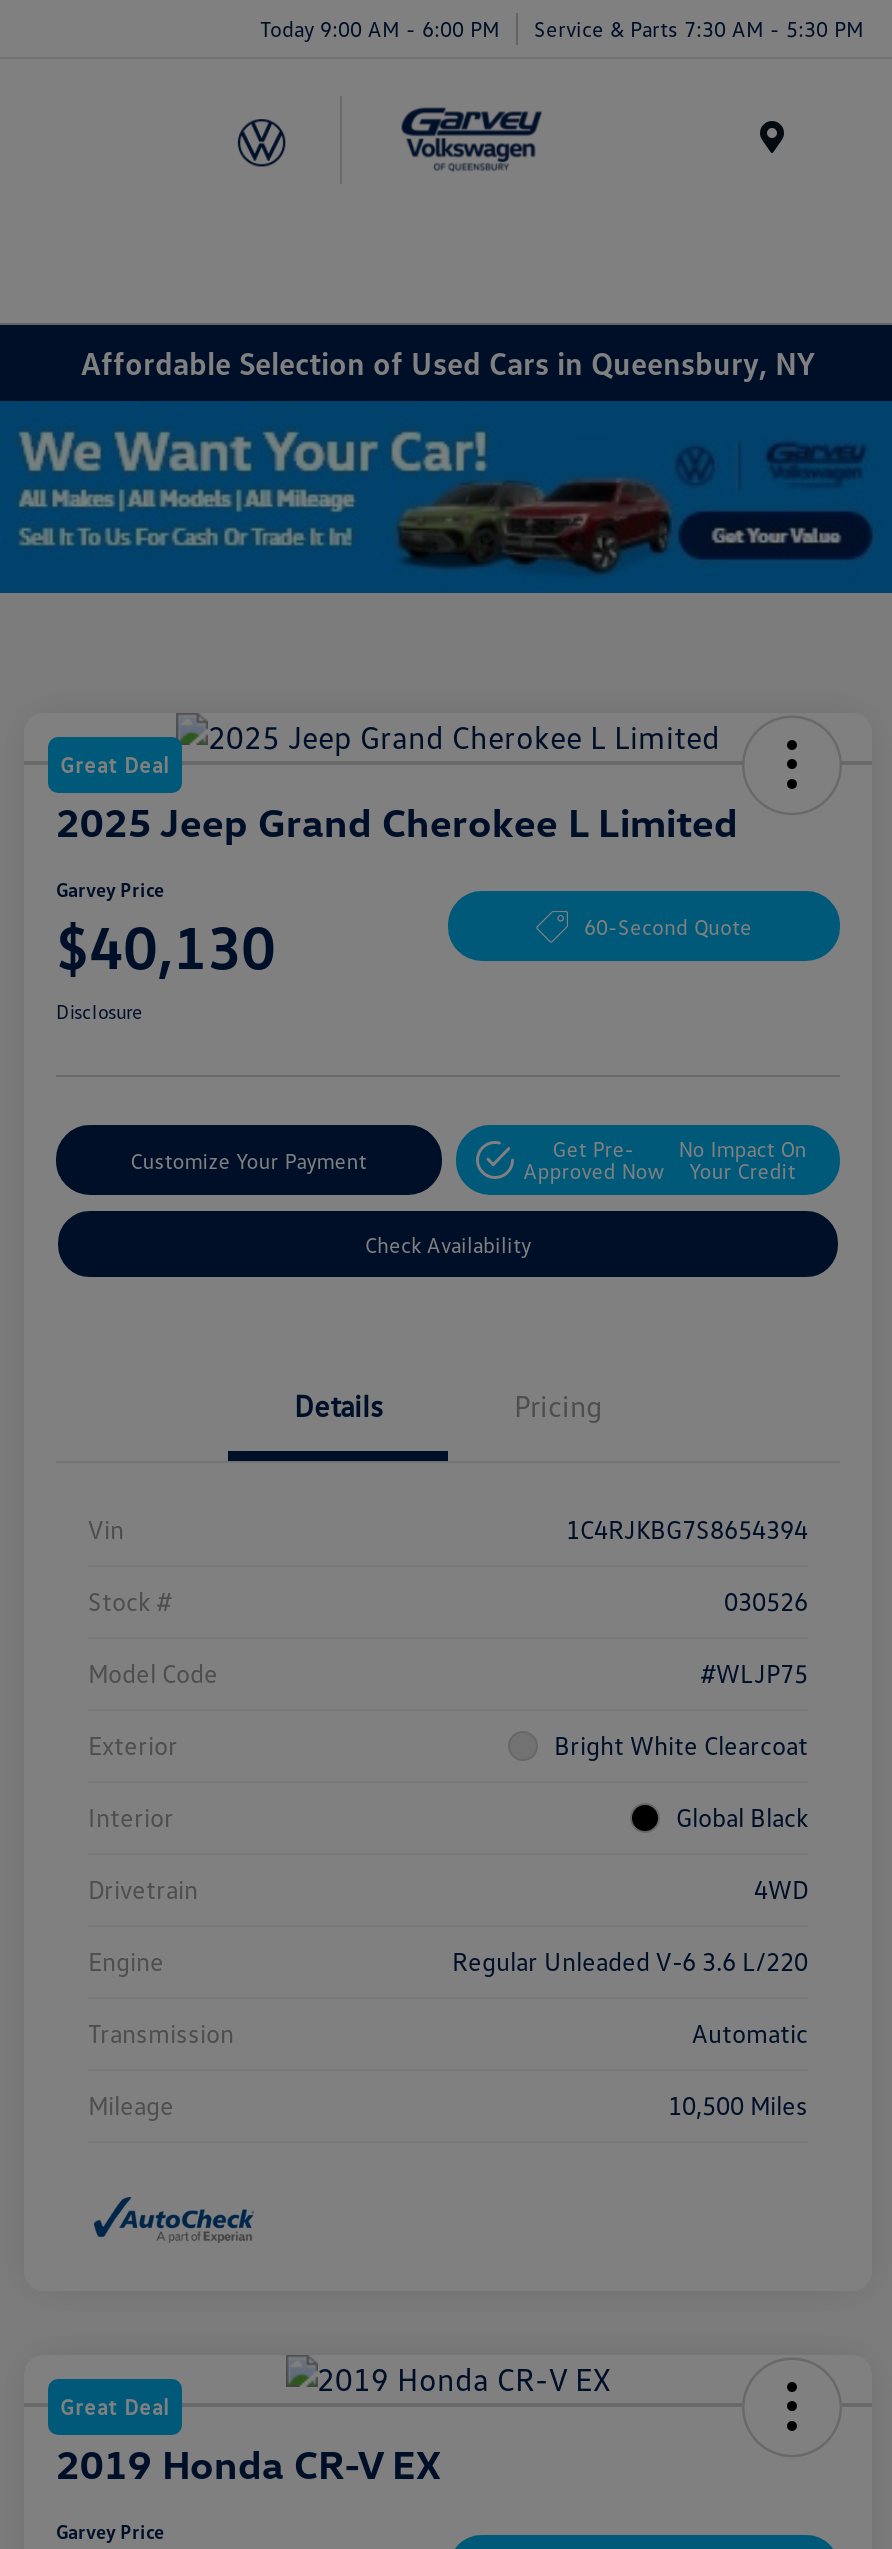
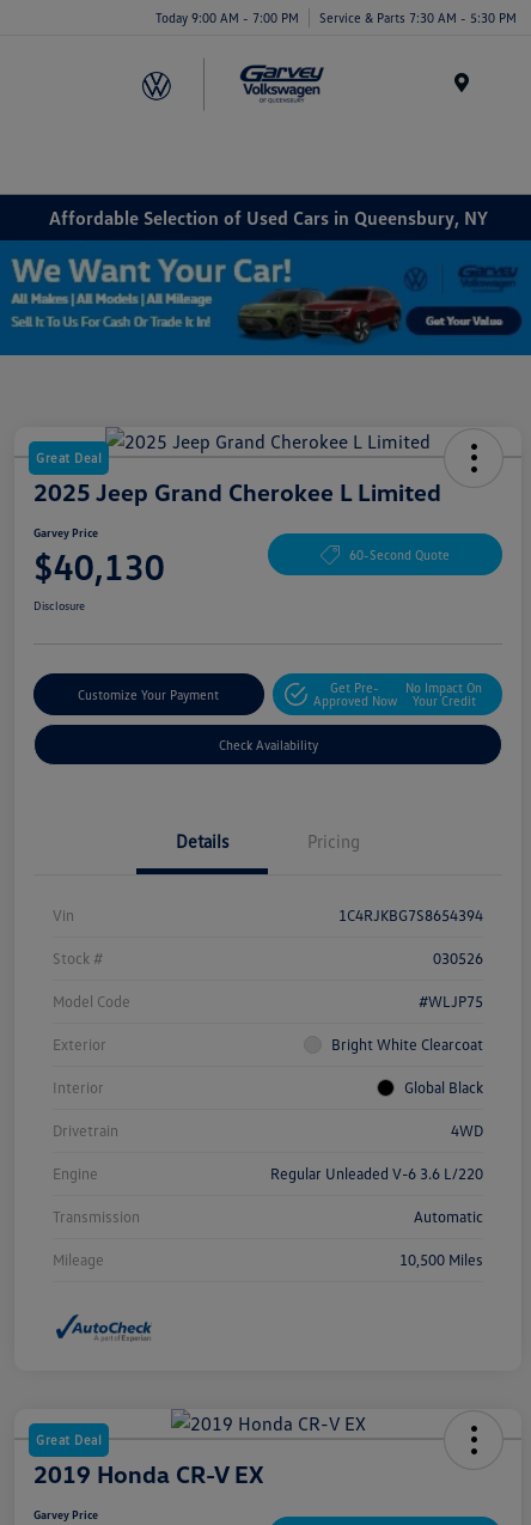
- Today 9:00 AM - 6:00 PM Service & Parts 7:30 AM - 5:30 PM
+ Today 9:00 AM - 7:00 PM Service & Parts 7:30 AM - 5:30 PM
